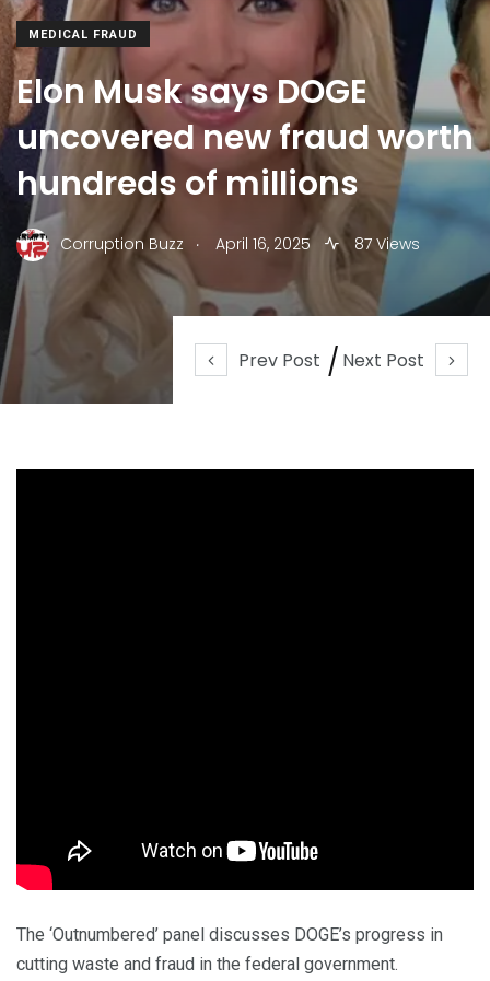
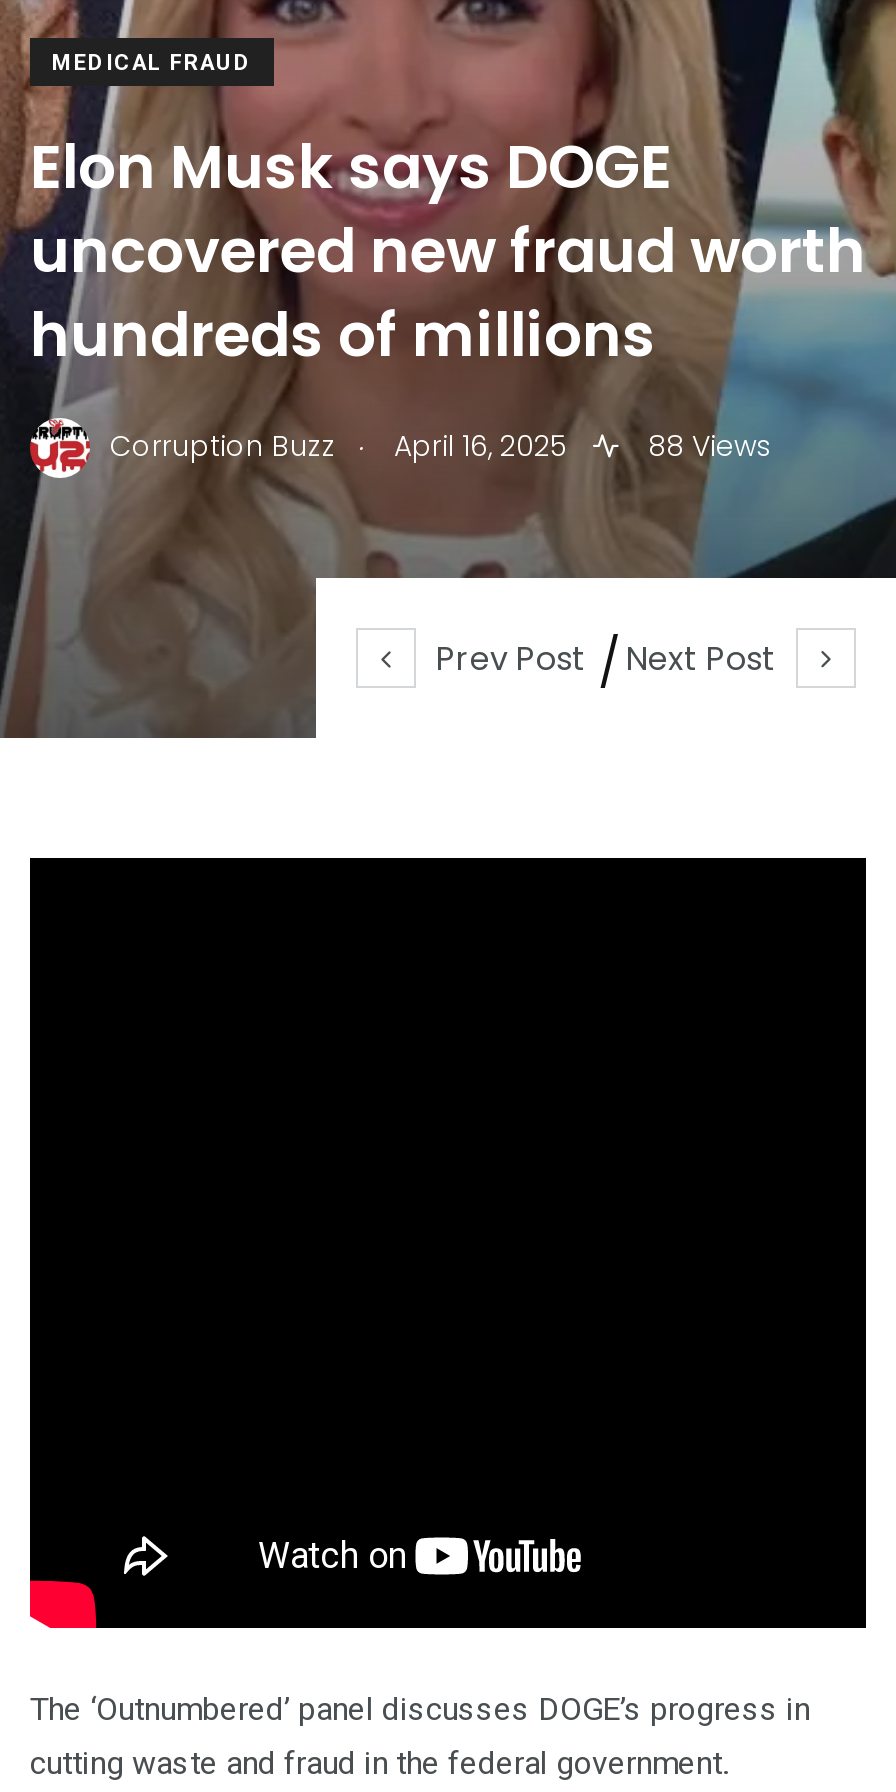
- Corruption Buzz . April 16, 2025 87 Views
+ Corruption Buzz . April 16, 2025 88 Views
